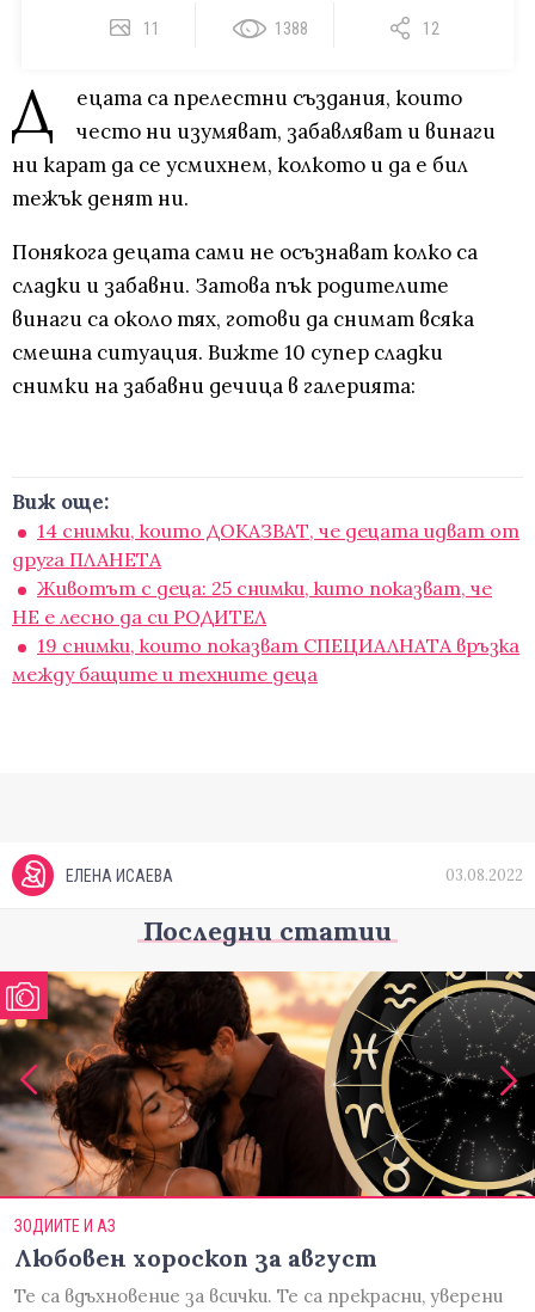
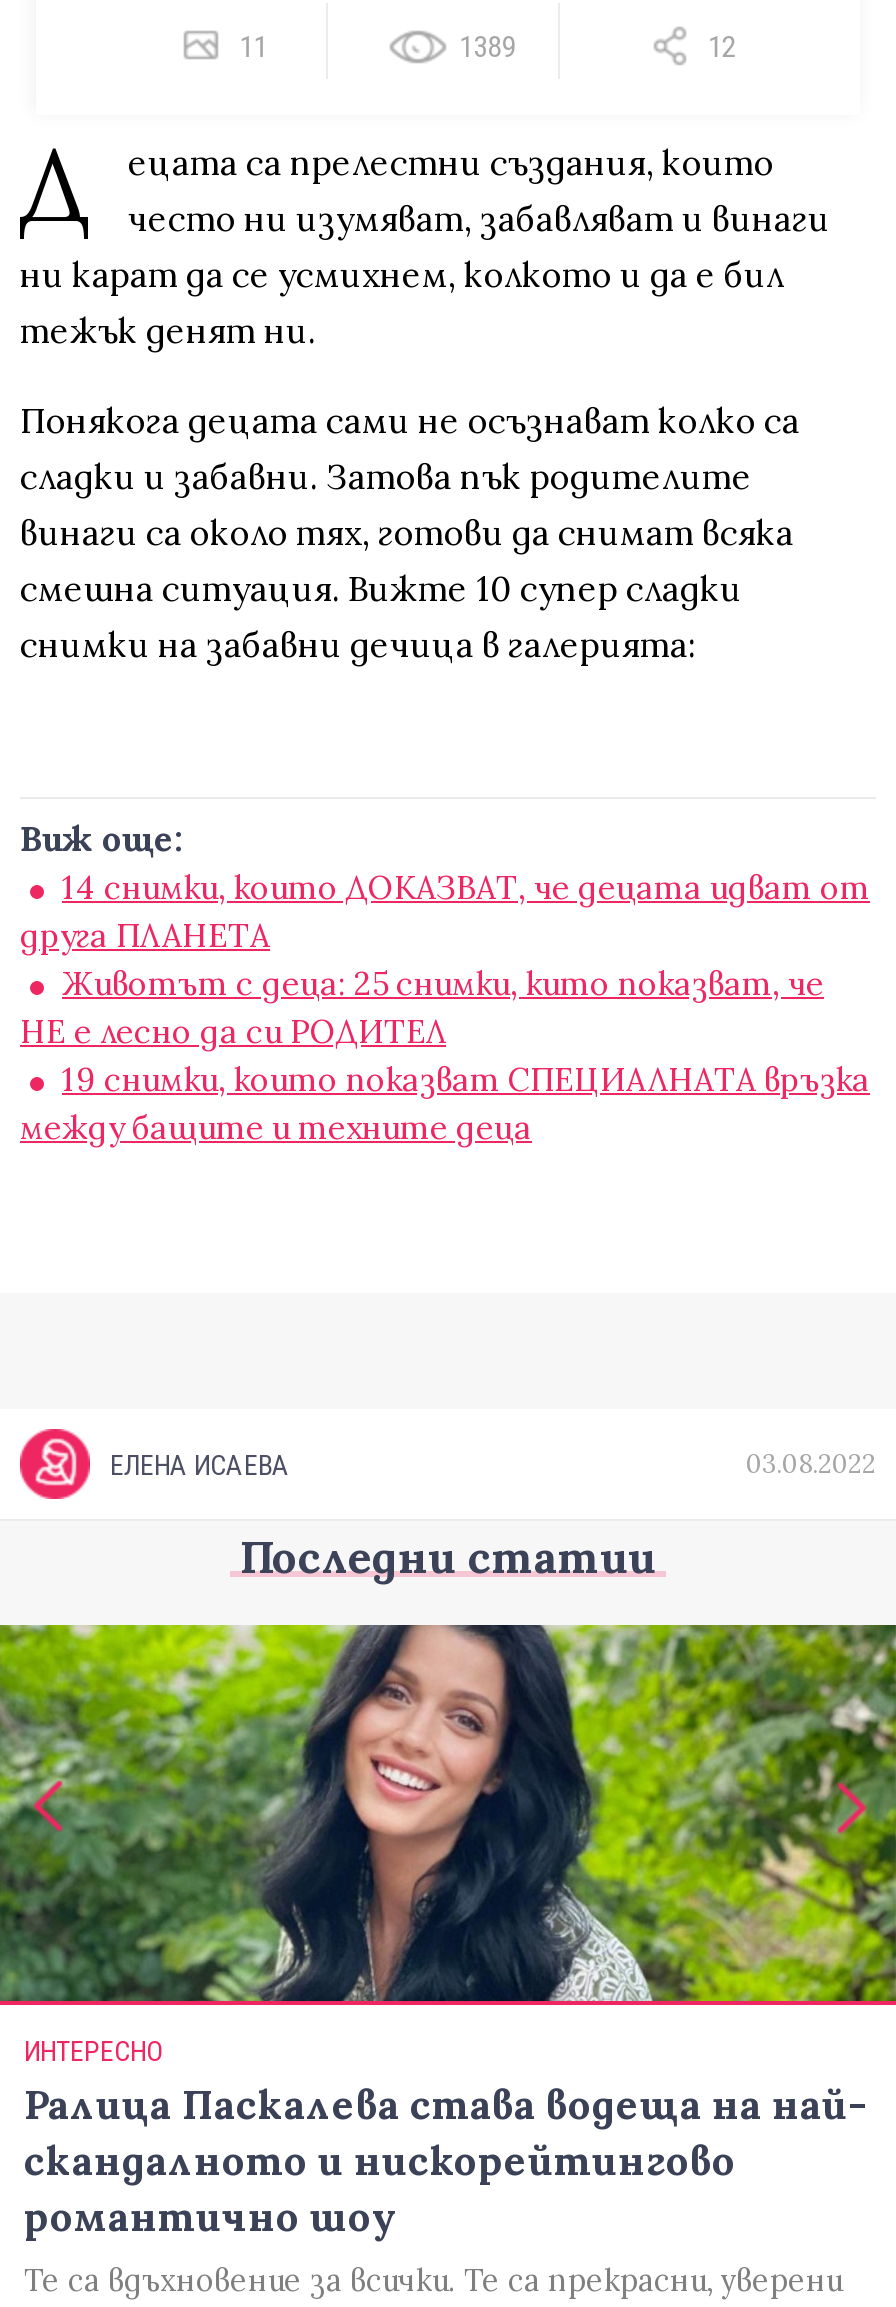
- 1388
+ 1389

- [image]
+ [image]

- ЗОДИИТЕ И АЗ
- Любовен хороскоп за август
+ ИНТЕРЕСНО
+ Ралица Паскалева става водеща на най-
+ скандалното и нискорейтингово
+ романтично шоу
